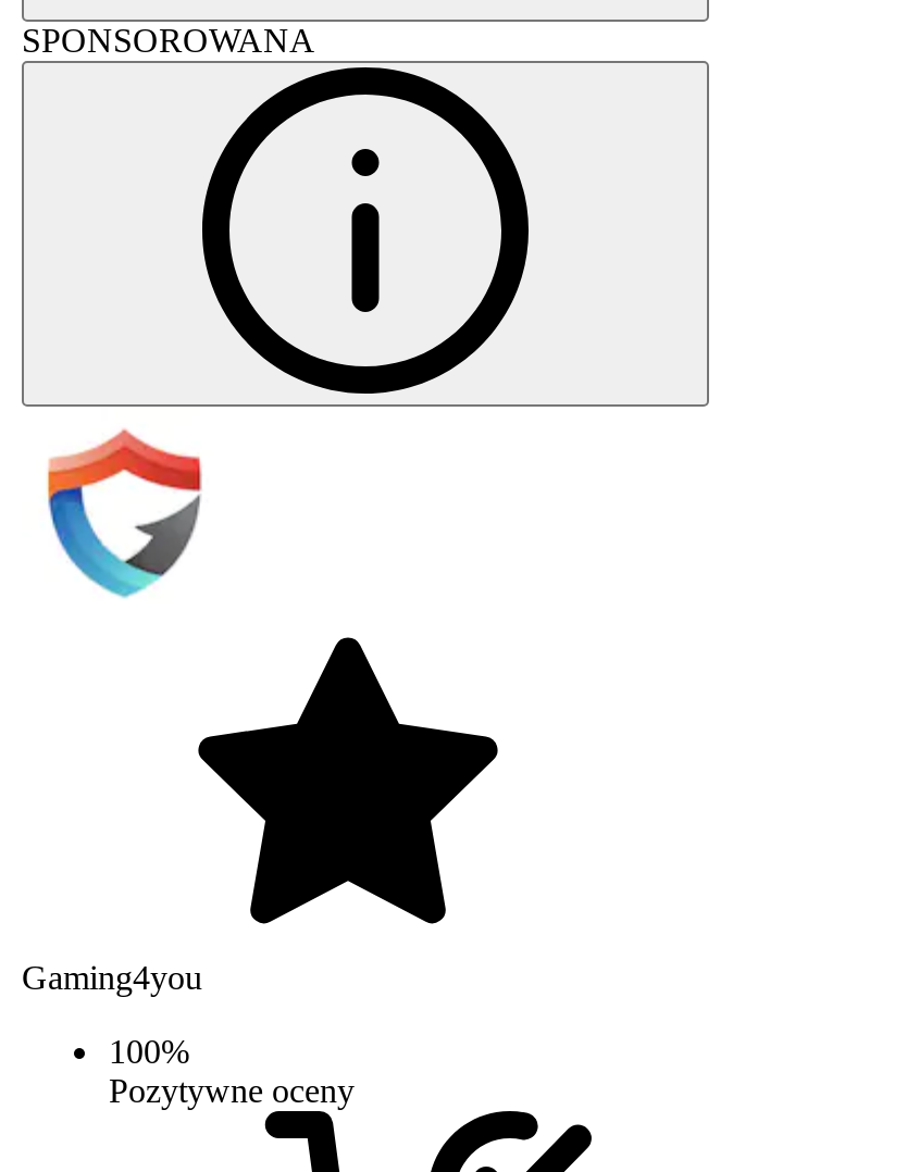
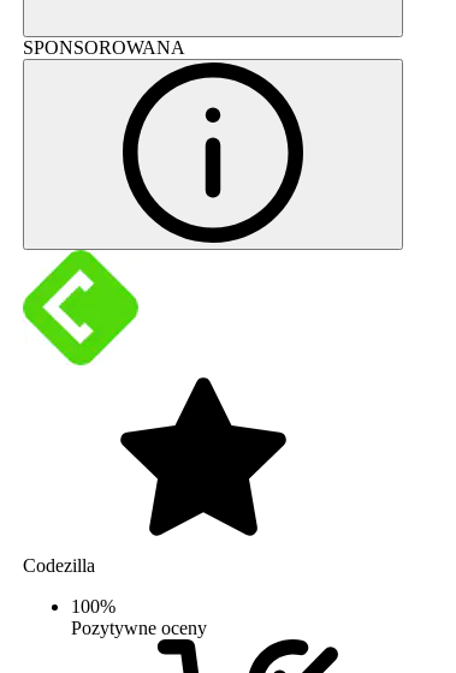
- [image]
+ [image]

- Gaming4you
+ Codezilla
